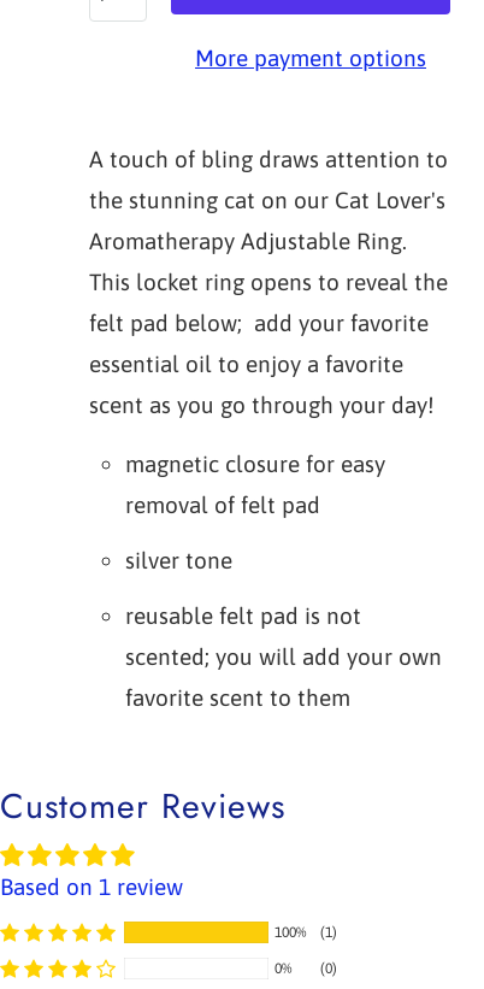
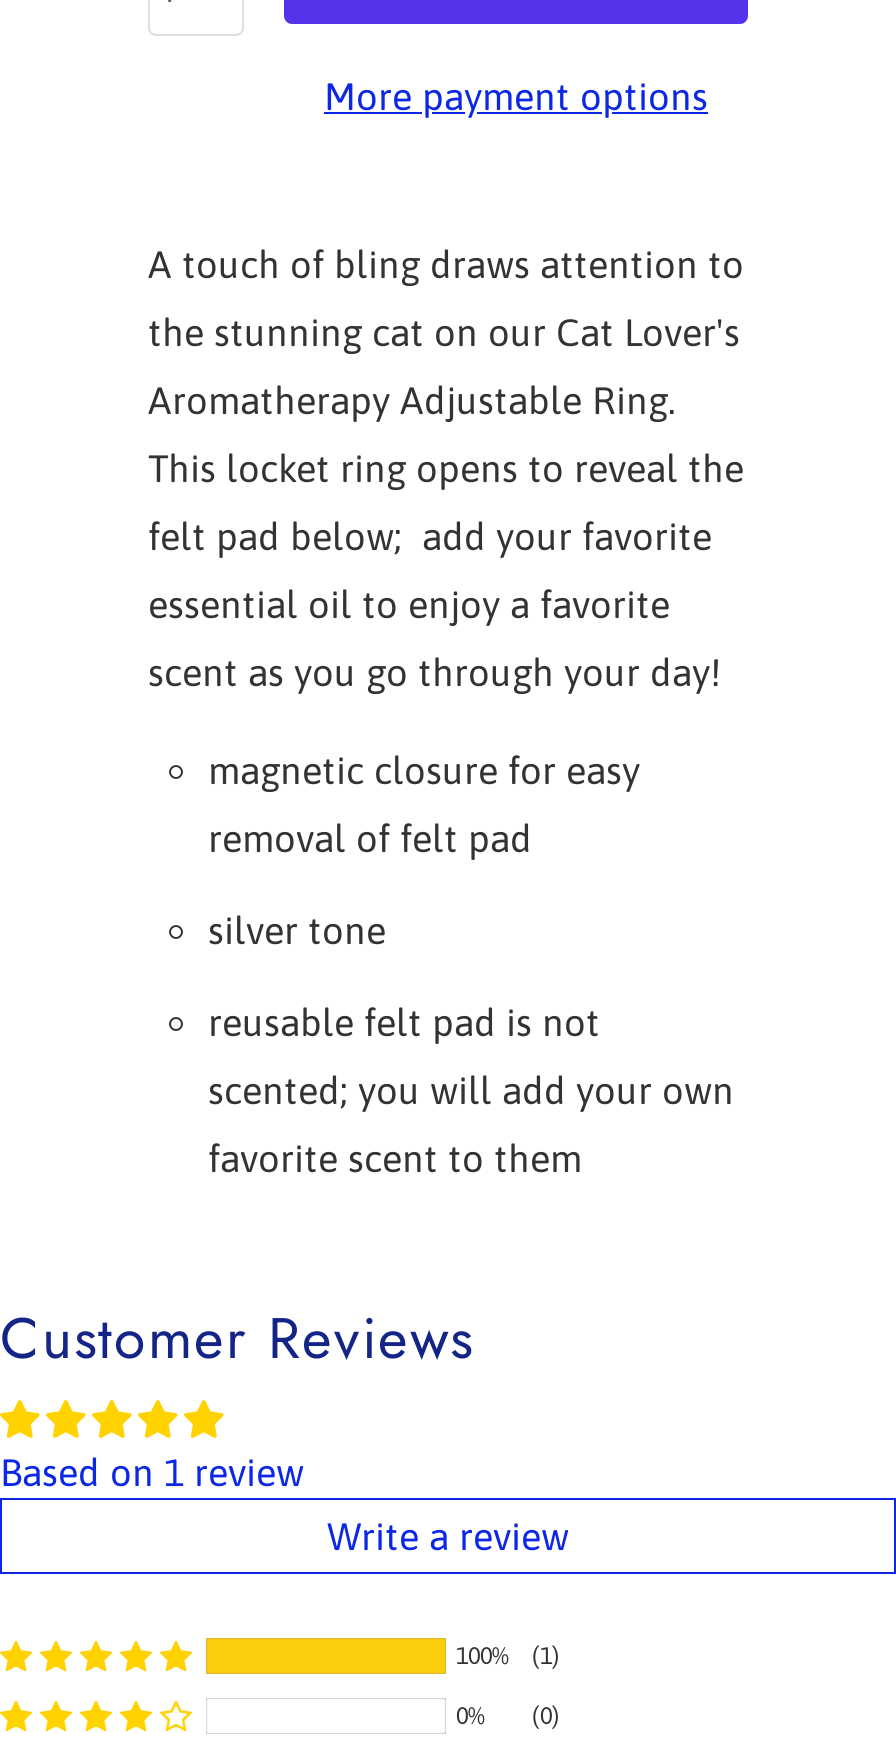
+ Write a review
